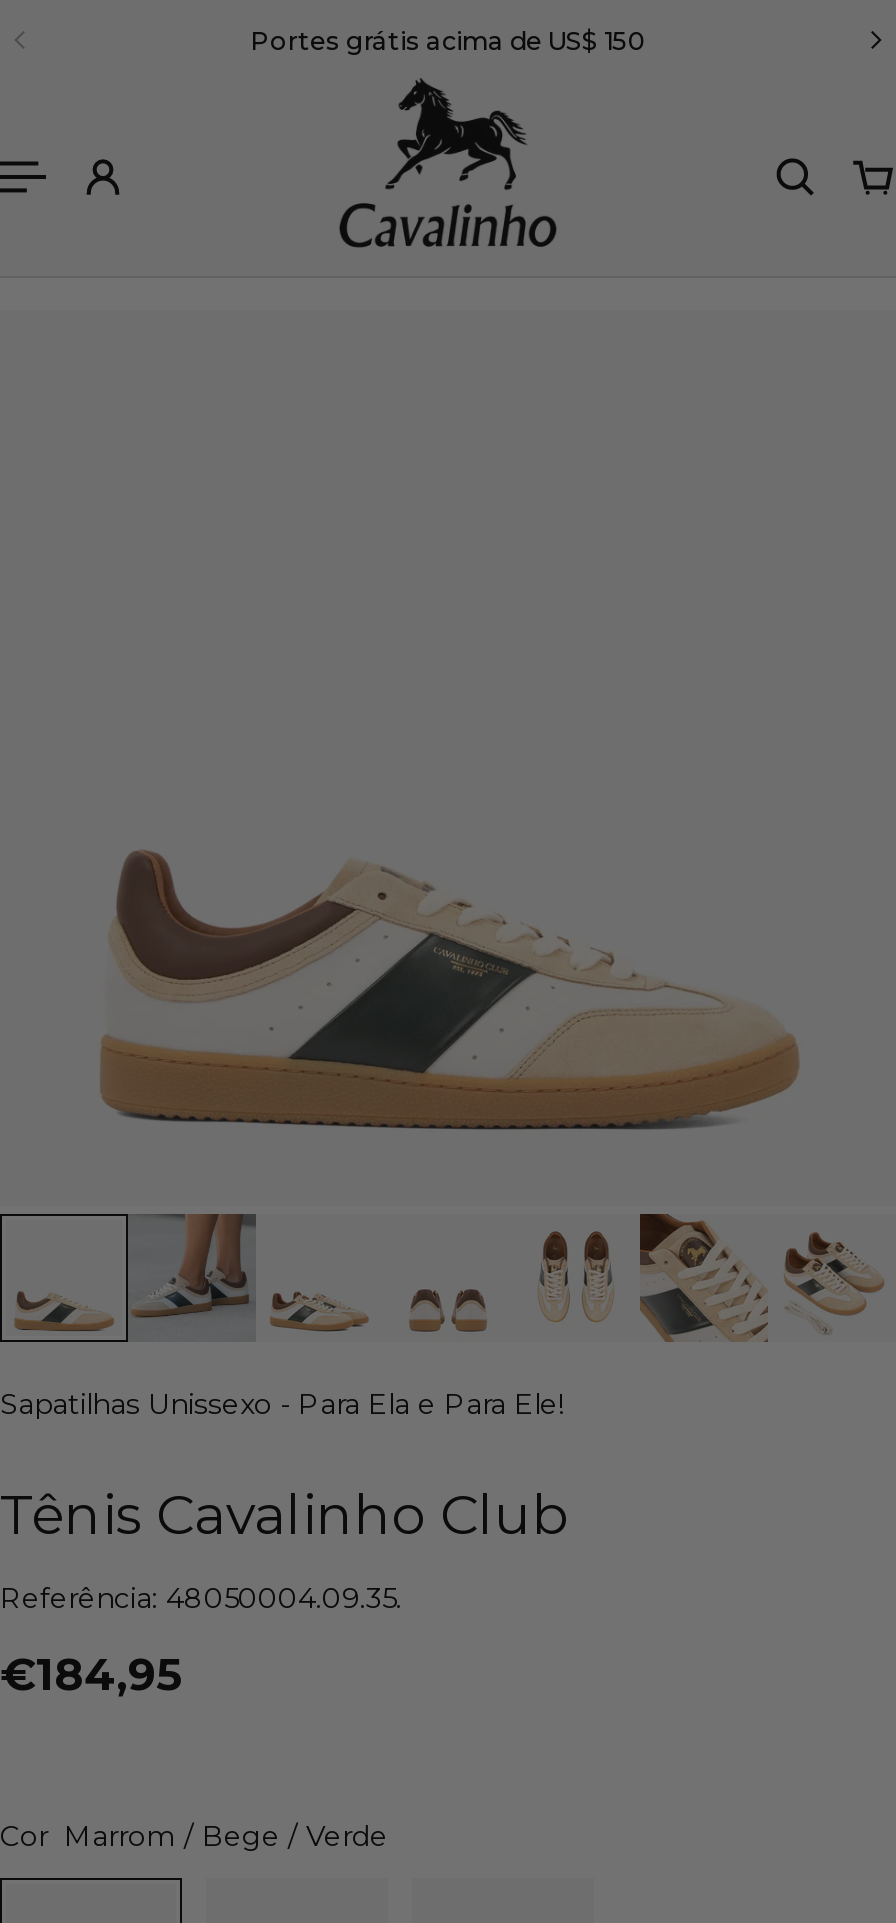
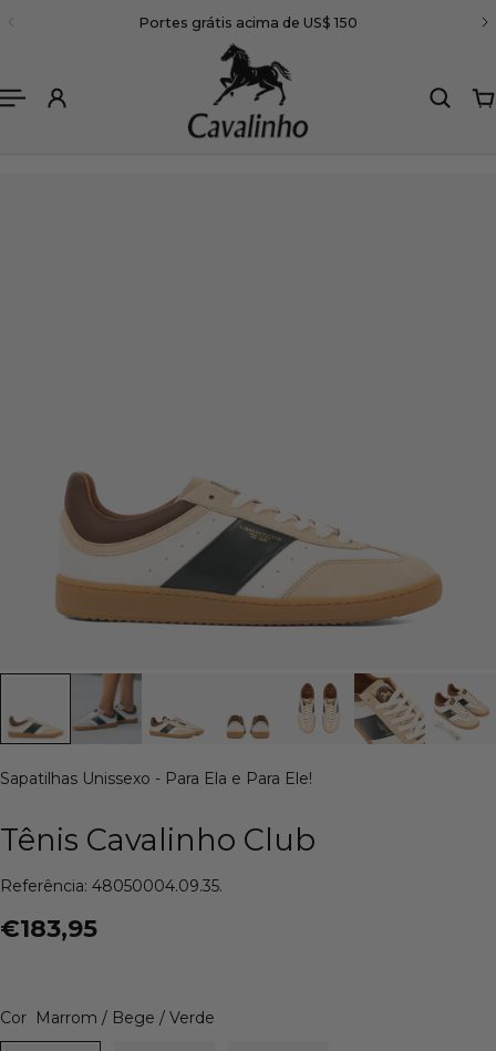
- €184,95
+ €183,95
